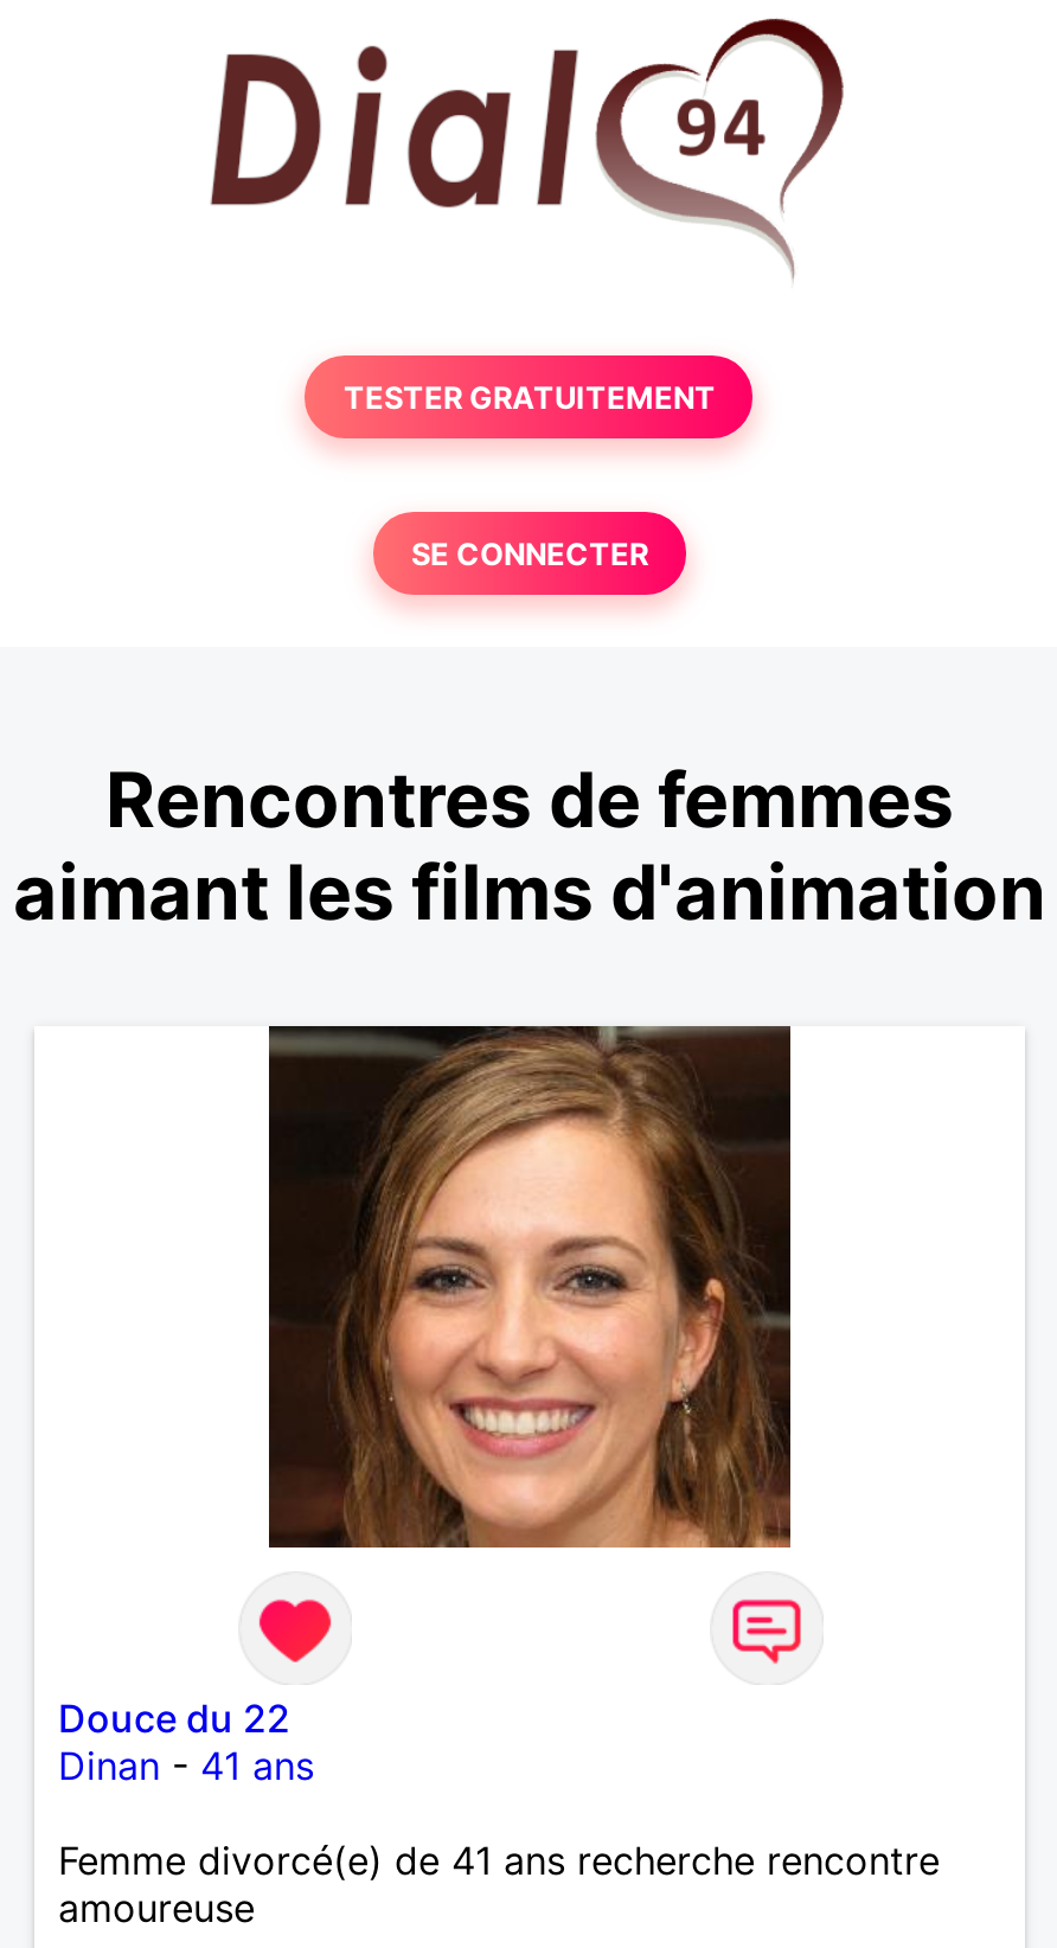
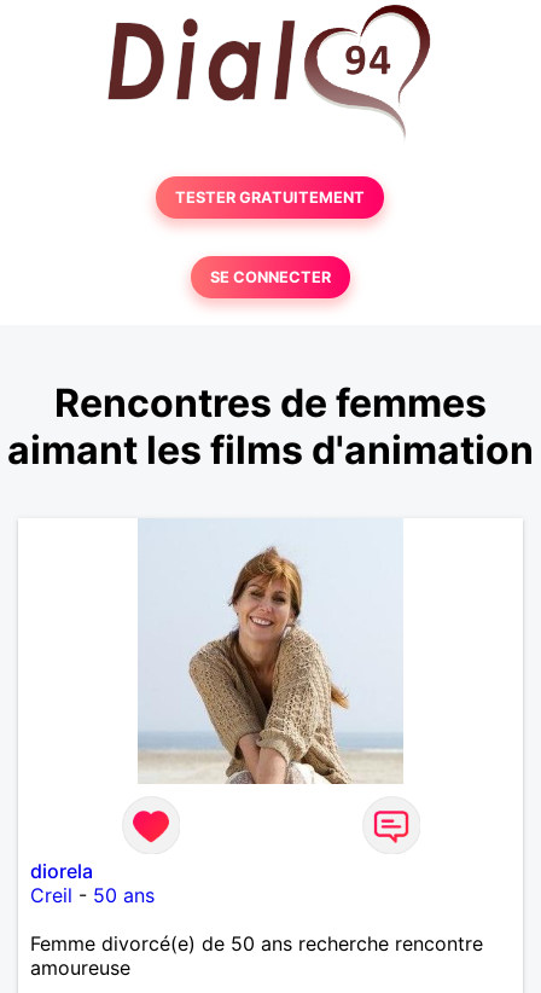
- [image]
+ [image]

- Douce du 22
- Dinan - 41 ans
+ diorela
+ Creil - 50 ans

- Femme divorcé(e) de 41 ans recherche rencontre
+ Femme divorcé(e) de 50 ans recherche rencontre
